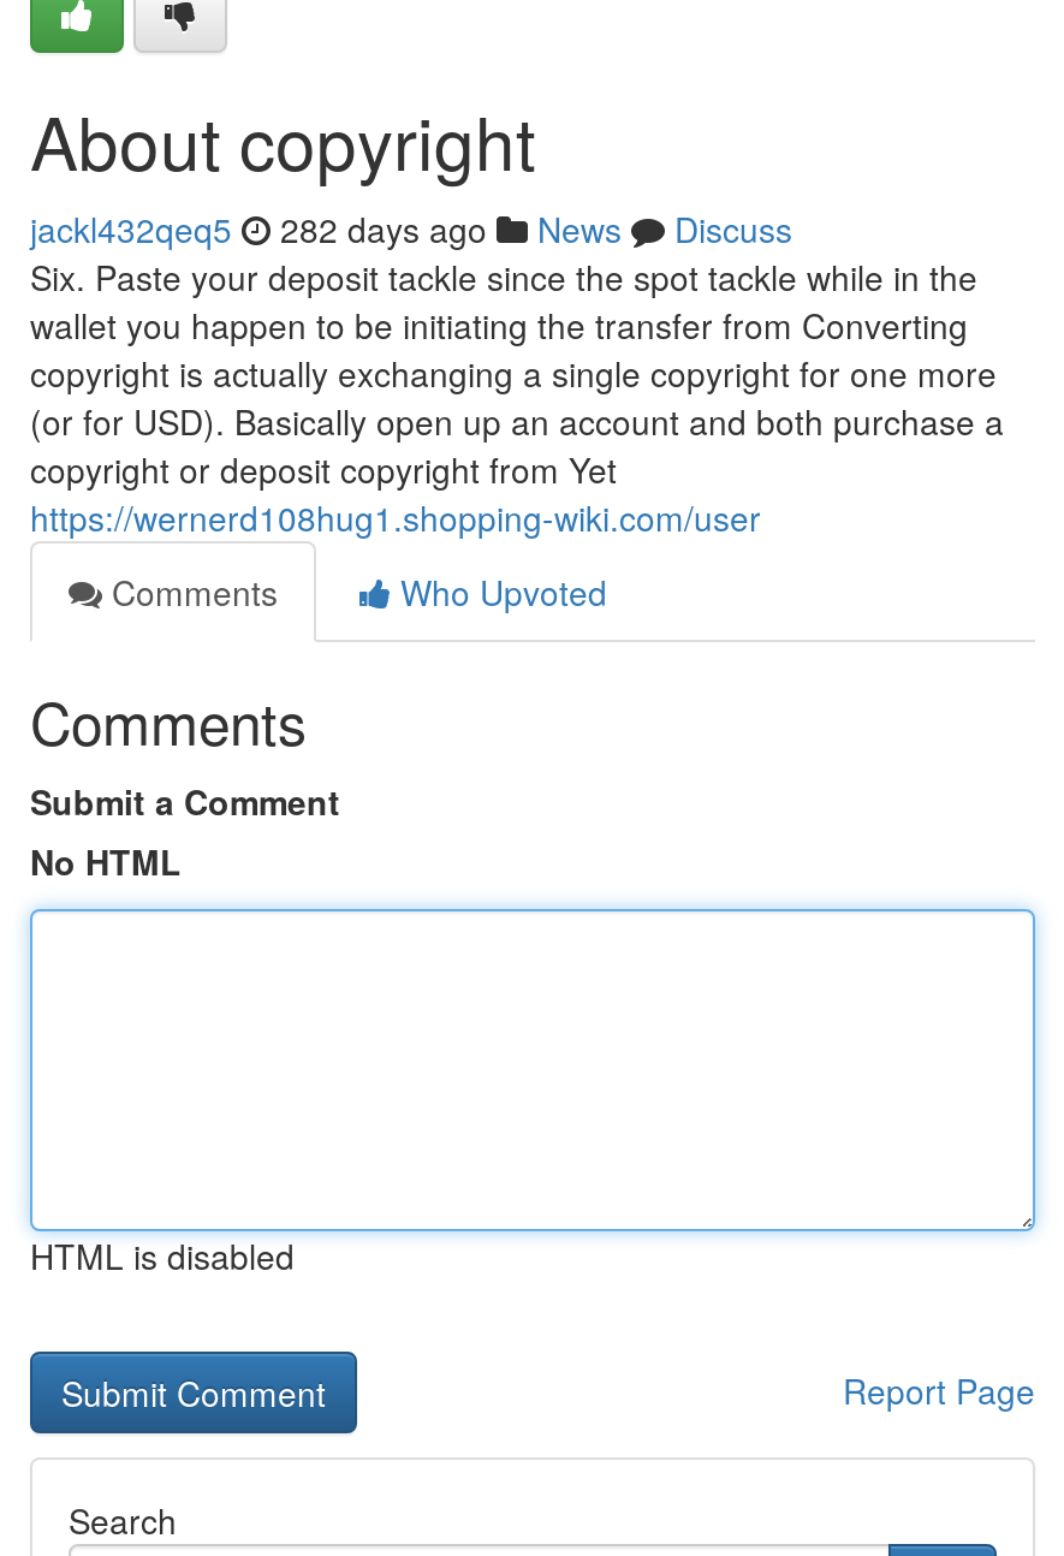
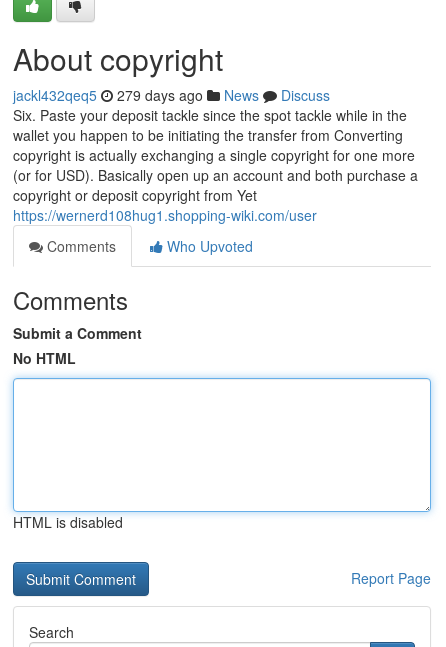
- jackl432qeq5 282 days ago News Discuss
+ jackl432qeq5 279 days ago News Discuss
